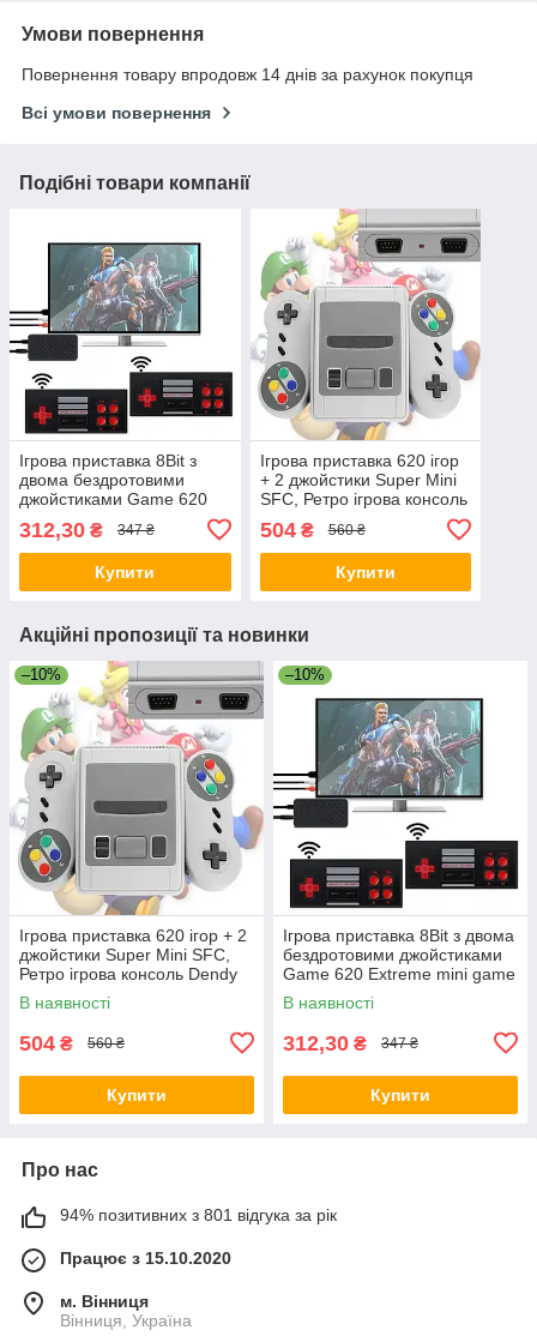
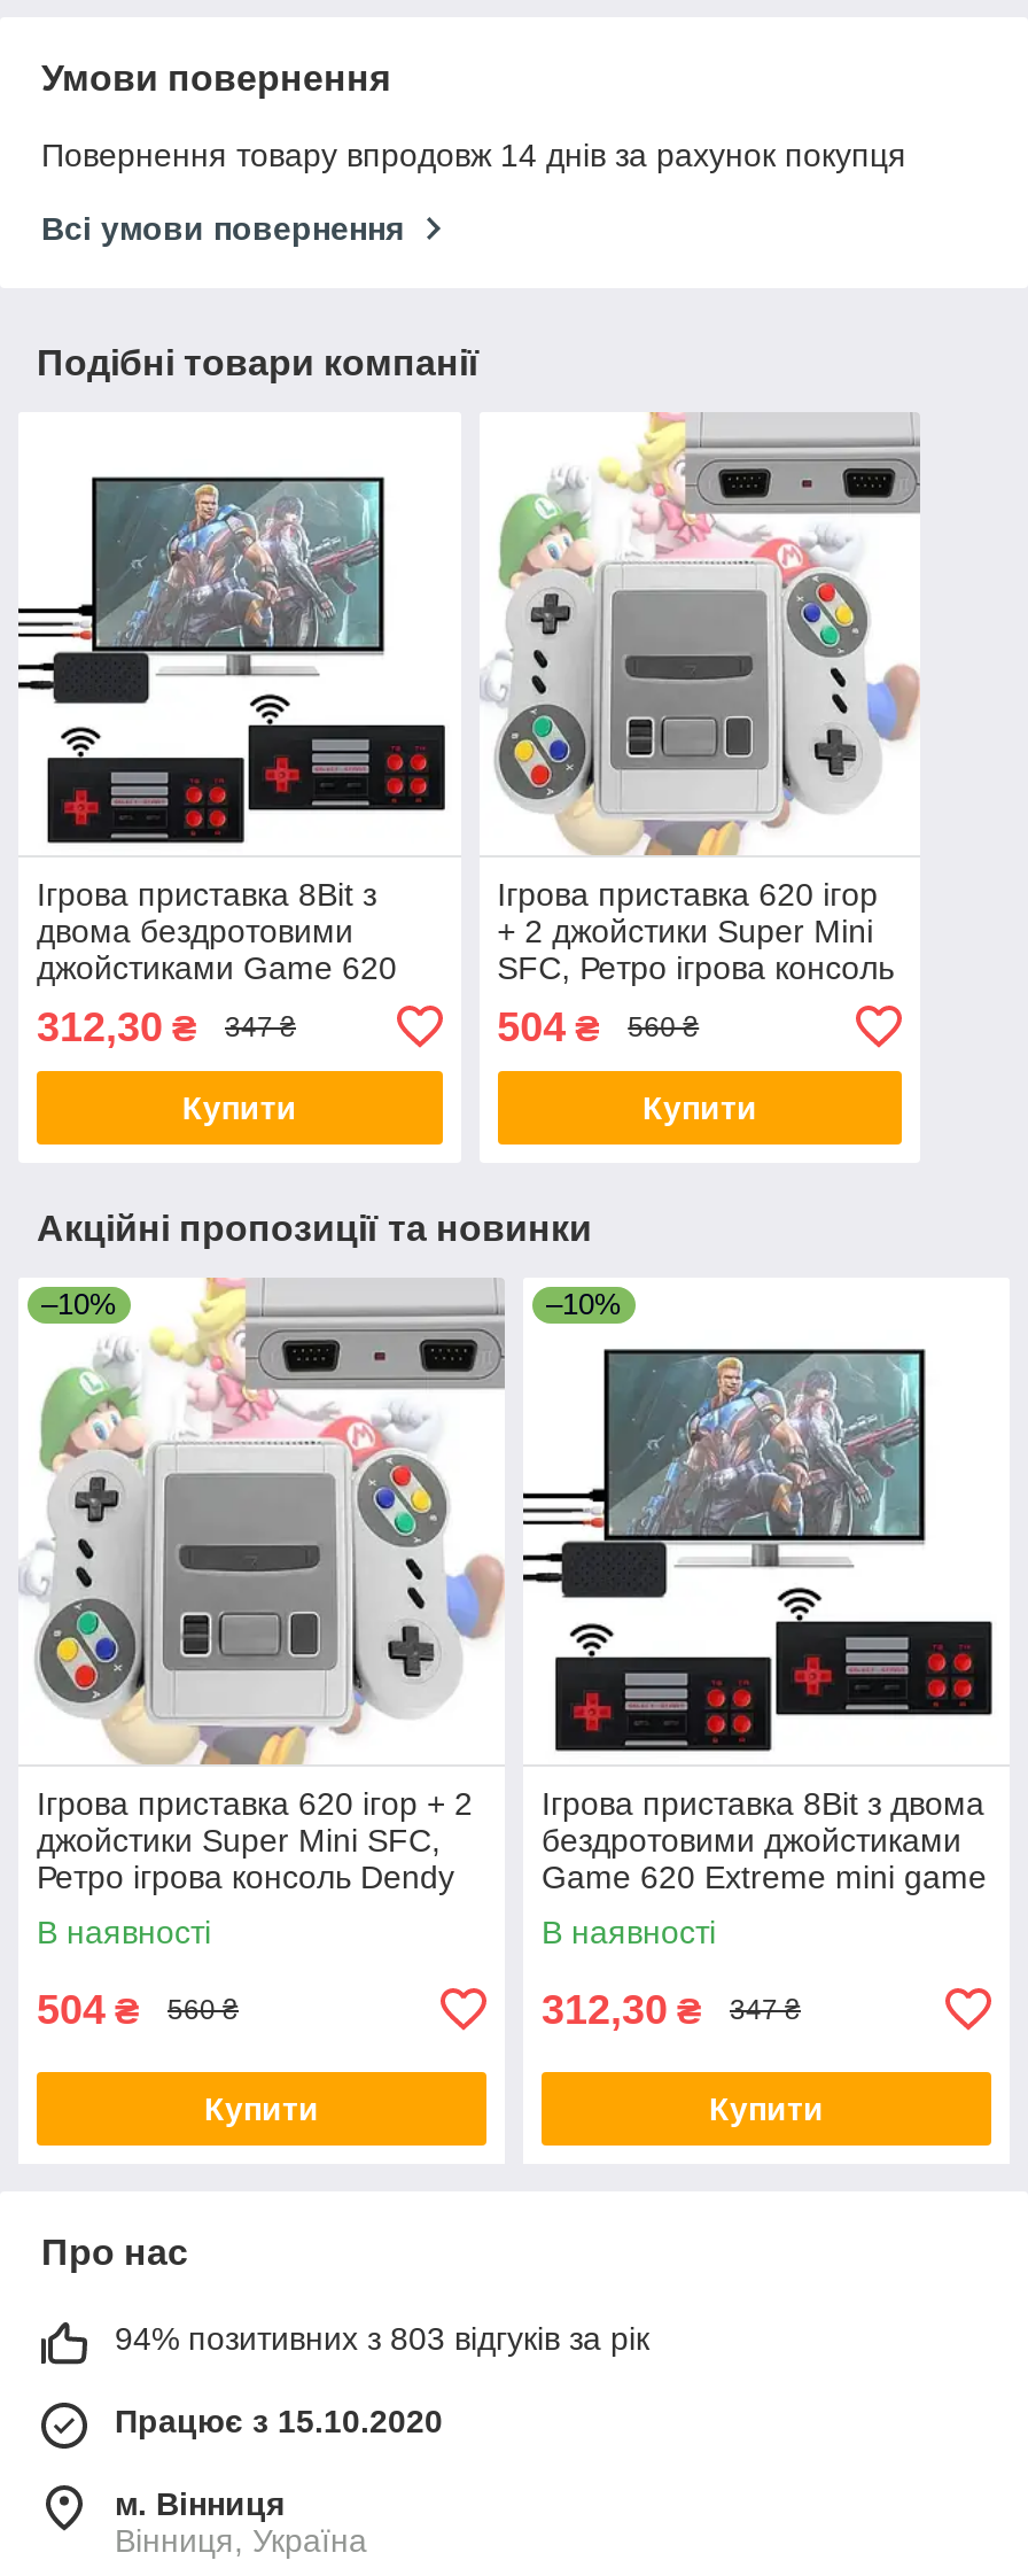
- 94% позитивних з 801 відгука за рік
+ 94% позитивних з 803 відгуків за рік
